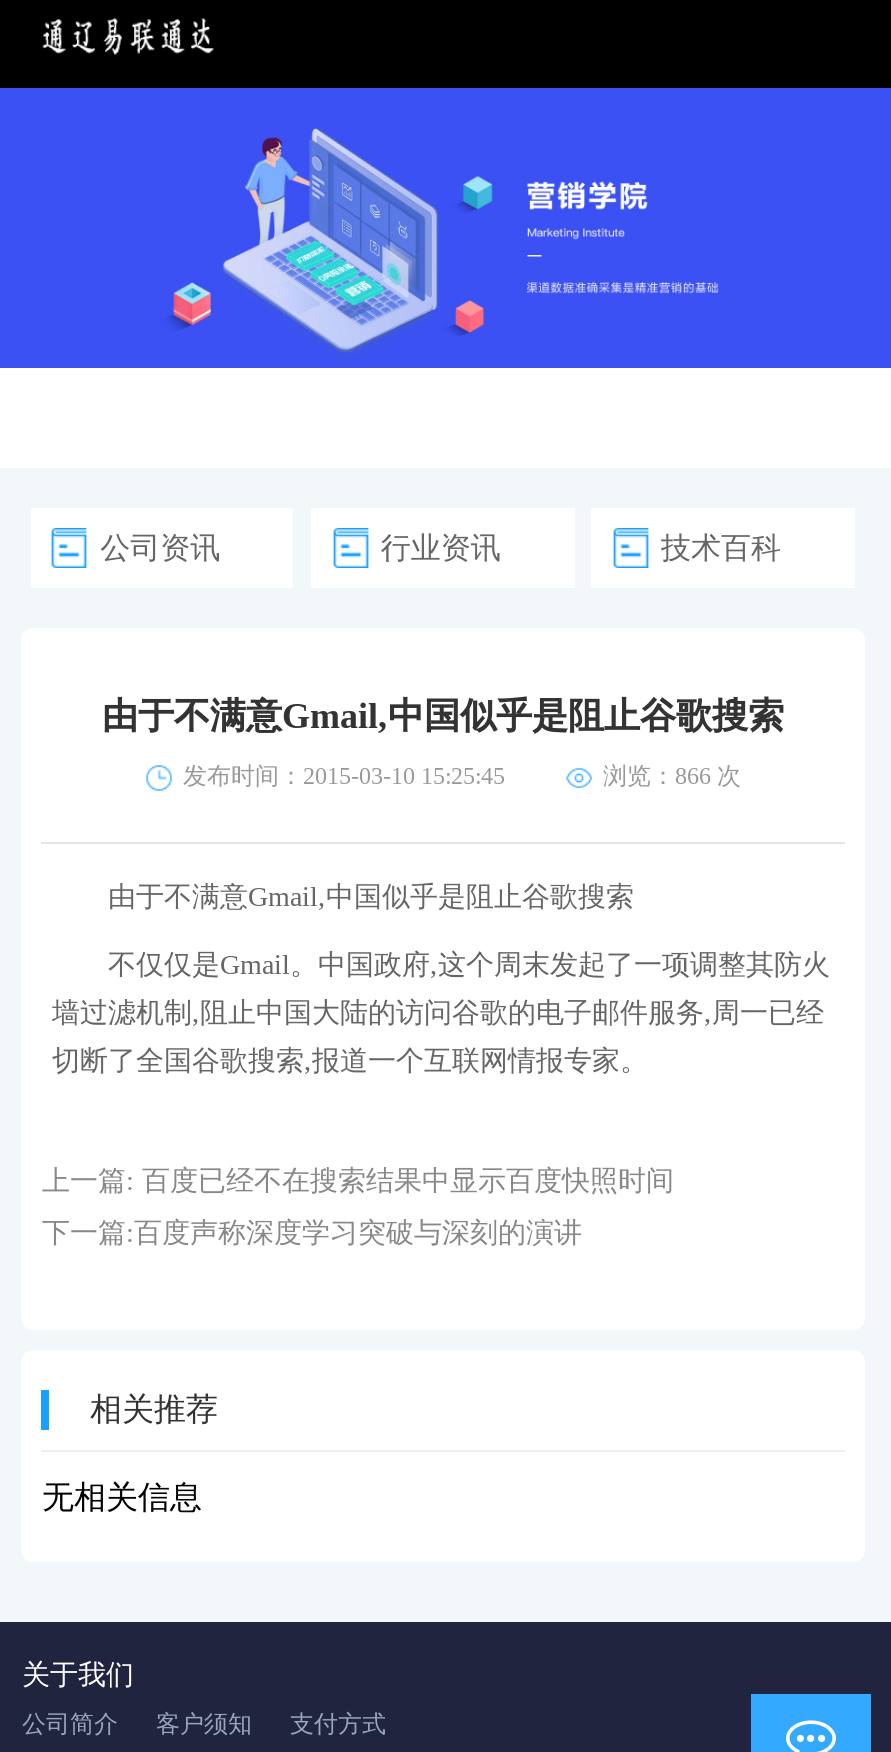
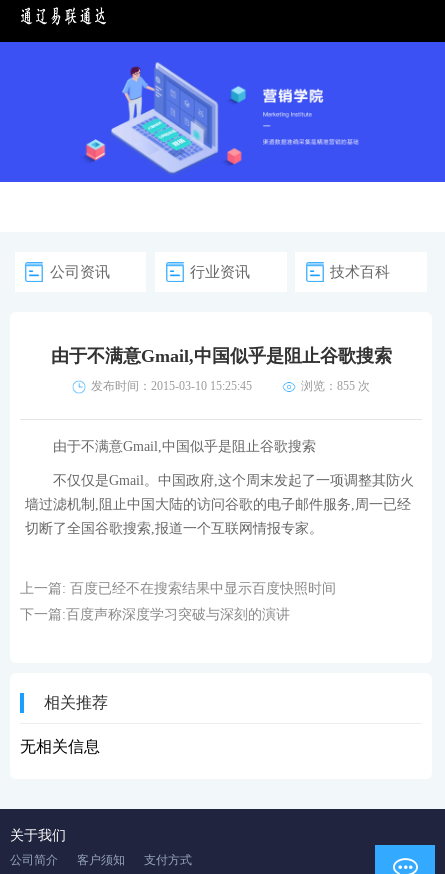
- 浏览：866 次
+ 浏览：855 次
